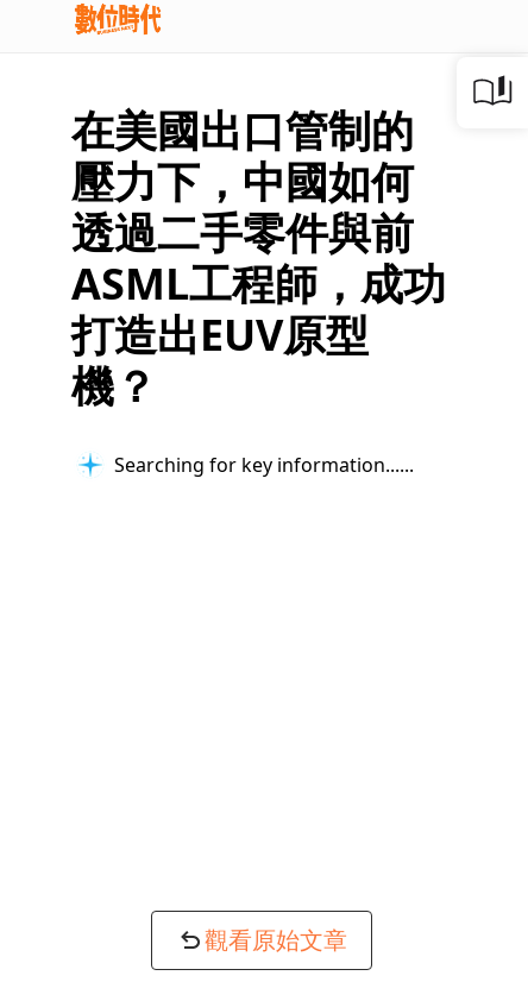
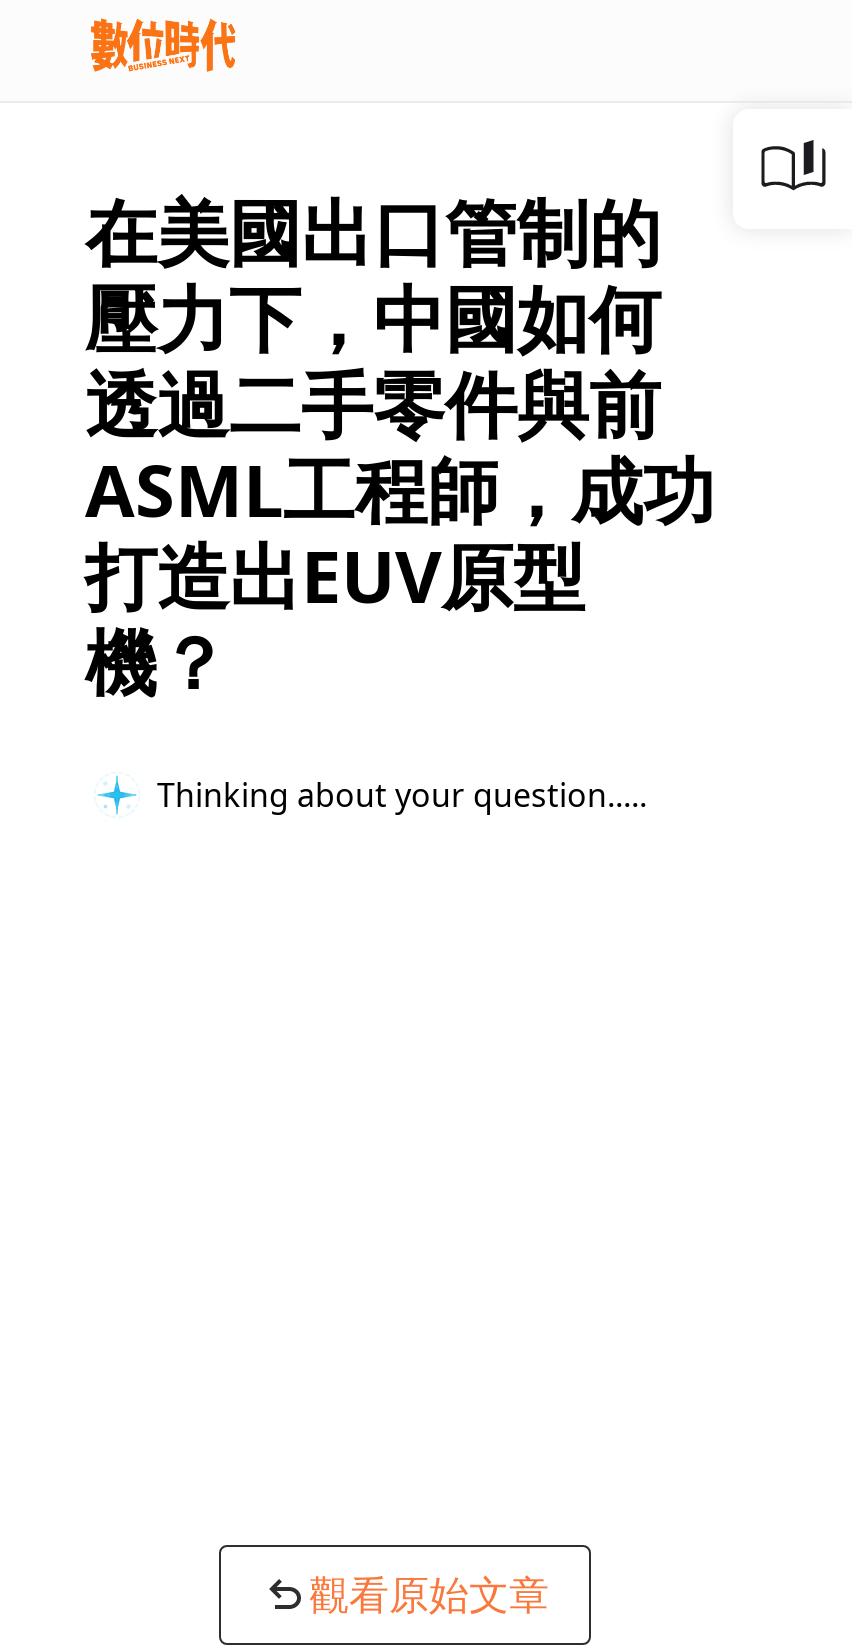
- Searching for key information...
+ Thinking about your question...
